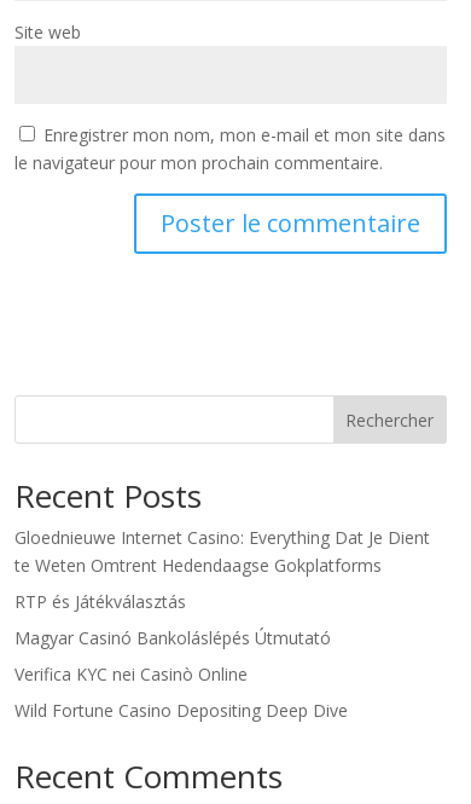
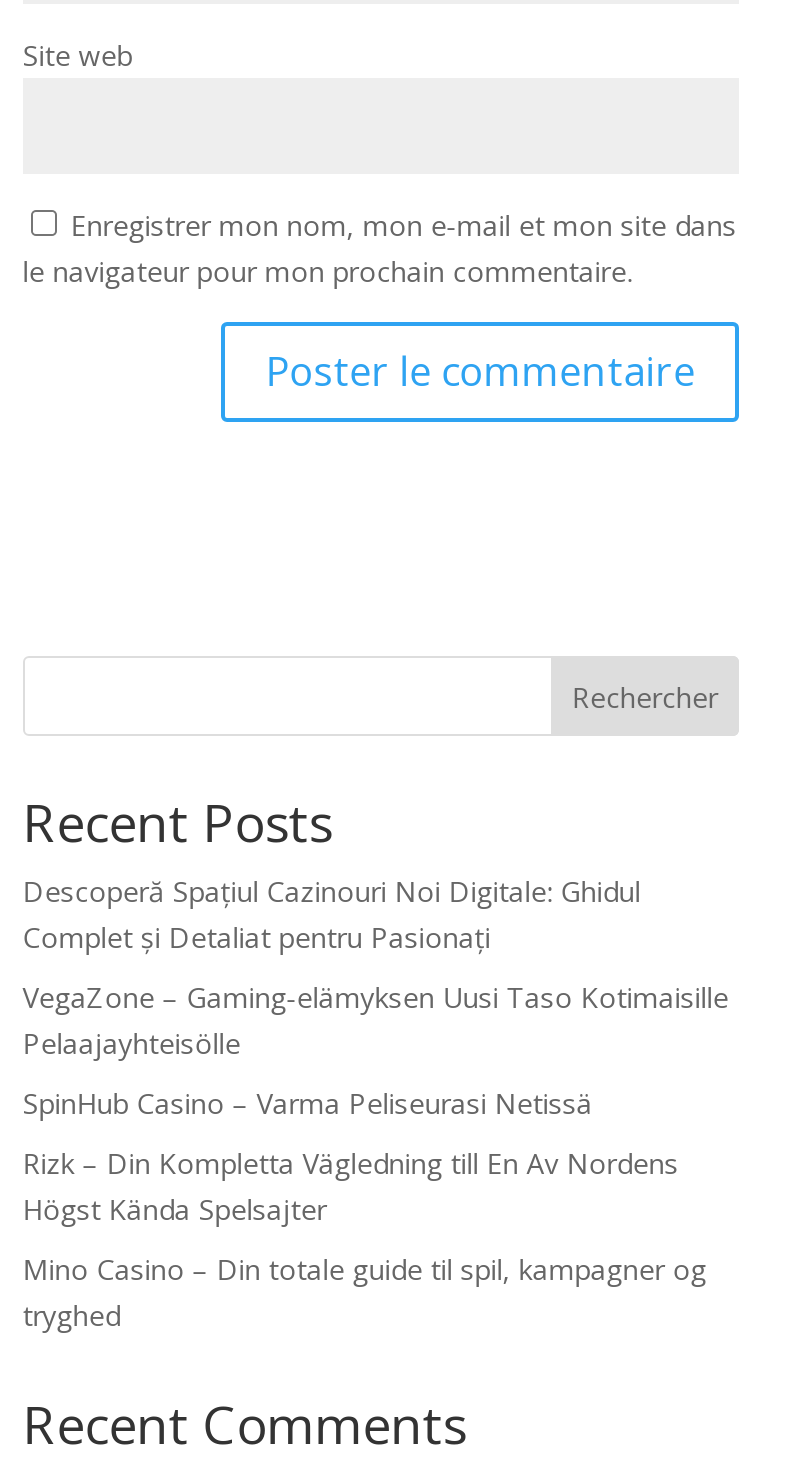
- Gloednieuwe Internet Casino: Everything Dat Je Dient
- te Weten Omtrent Hedendaagse Gokplatforms
+ Descoperă Spațiul Cazinouri Noi Digitale: Ghidul
+ Complet și Detaliat pentru Pasionați

- RTP és Játékválasztás
+ VegaZone – Gaming-elämyksen Uusi Taso Kotimaisille
+ Pelaajayhteisölle

- Magyar Casinó Bankoláslépés Útmutató
+ SpinHub Casino – Varma Peliseurasi Netissä

- Verifica KYC nei Casinò Online
+ Rizk – Din Kompletta Vägledning till En Av Nordens
+ Högst Kända Spelsajter

- Wild Fortune Casino Depositing Deep Dive
+ Mino Casino – Din totale guide til spil, kampagner og
+ tryghed
